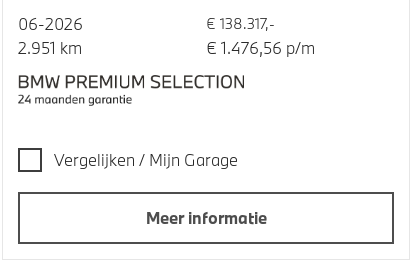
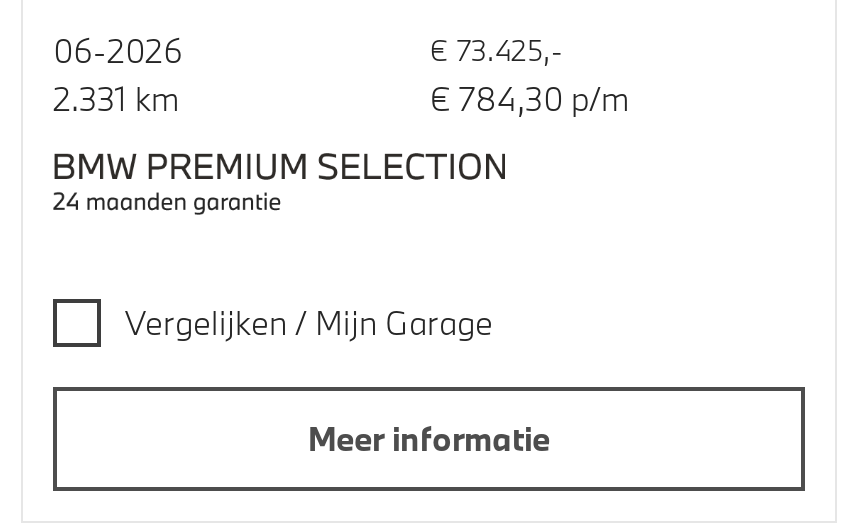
- € 138.317,-
+ € 73.425,-

- 2.951 km
+ 2.331 km

- € 1.476,56 p/m
+ € 784,30 p/m
